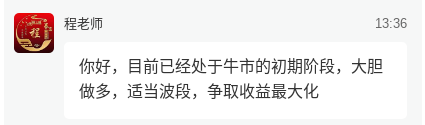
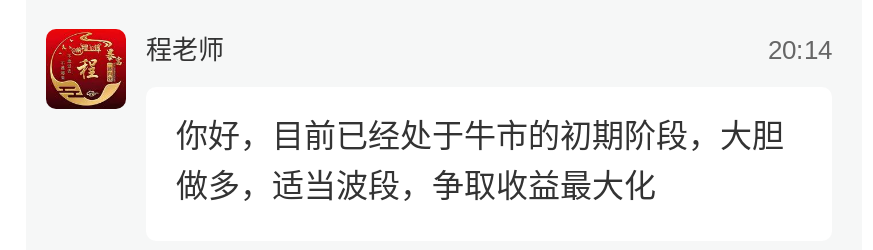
- 13:36
+ 20:14
